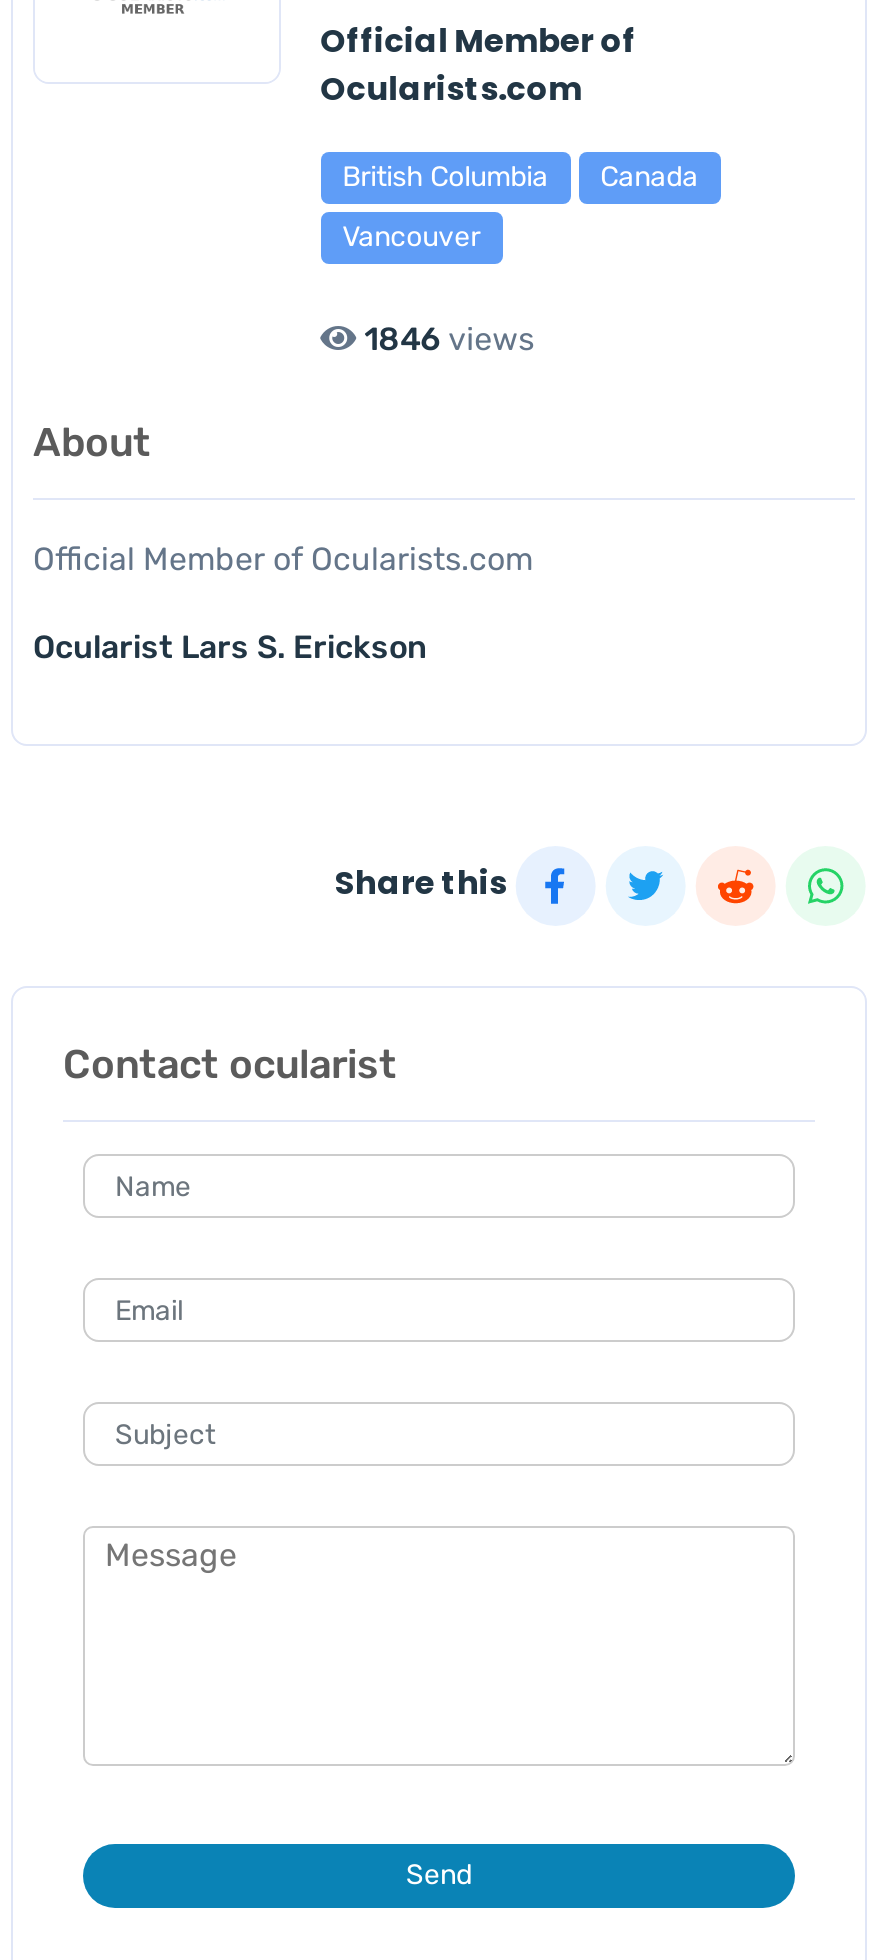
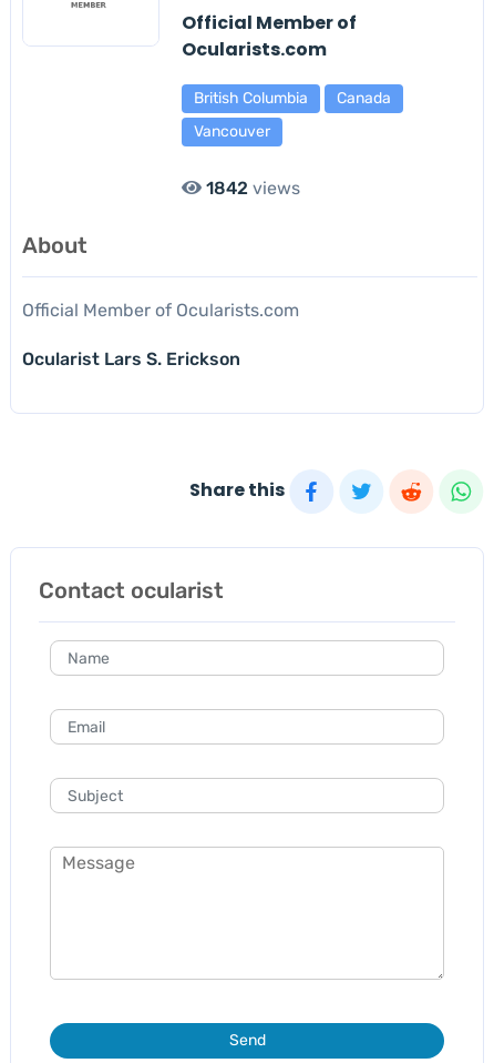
- 1846 views
+ 1842 views
